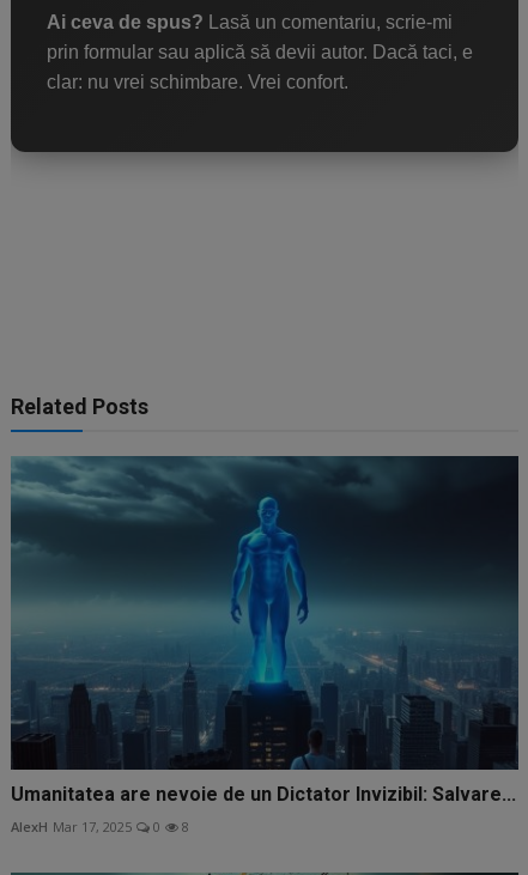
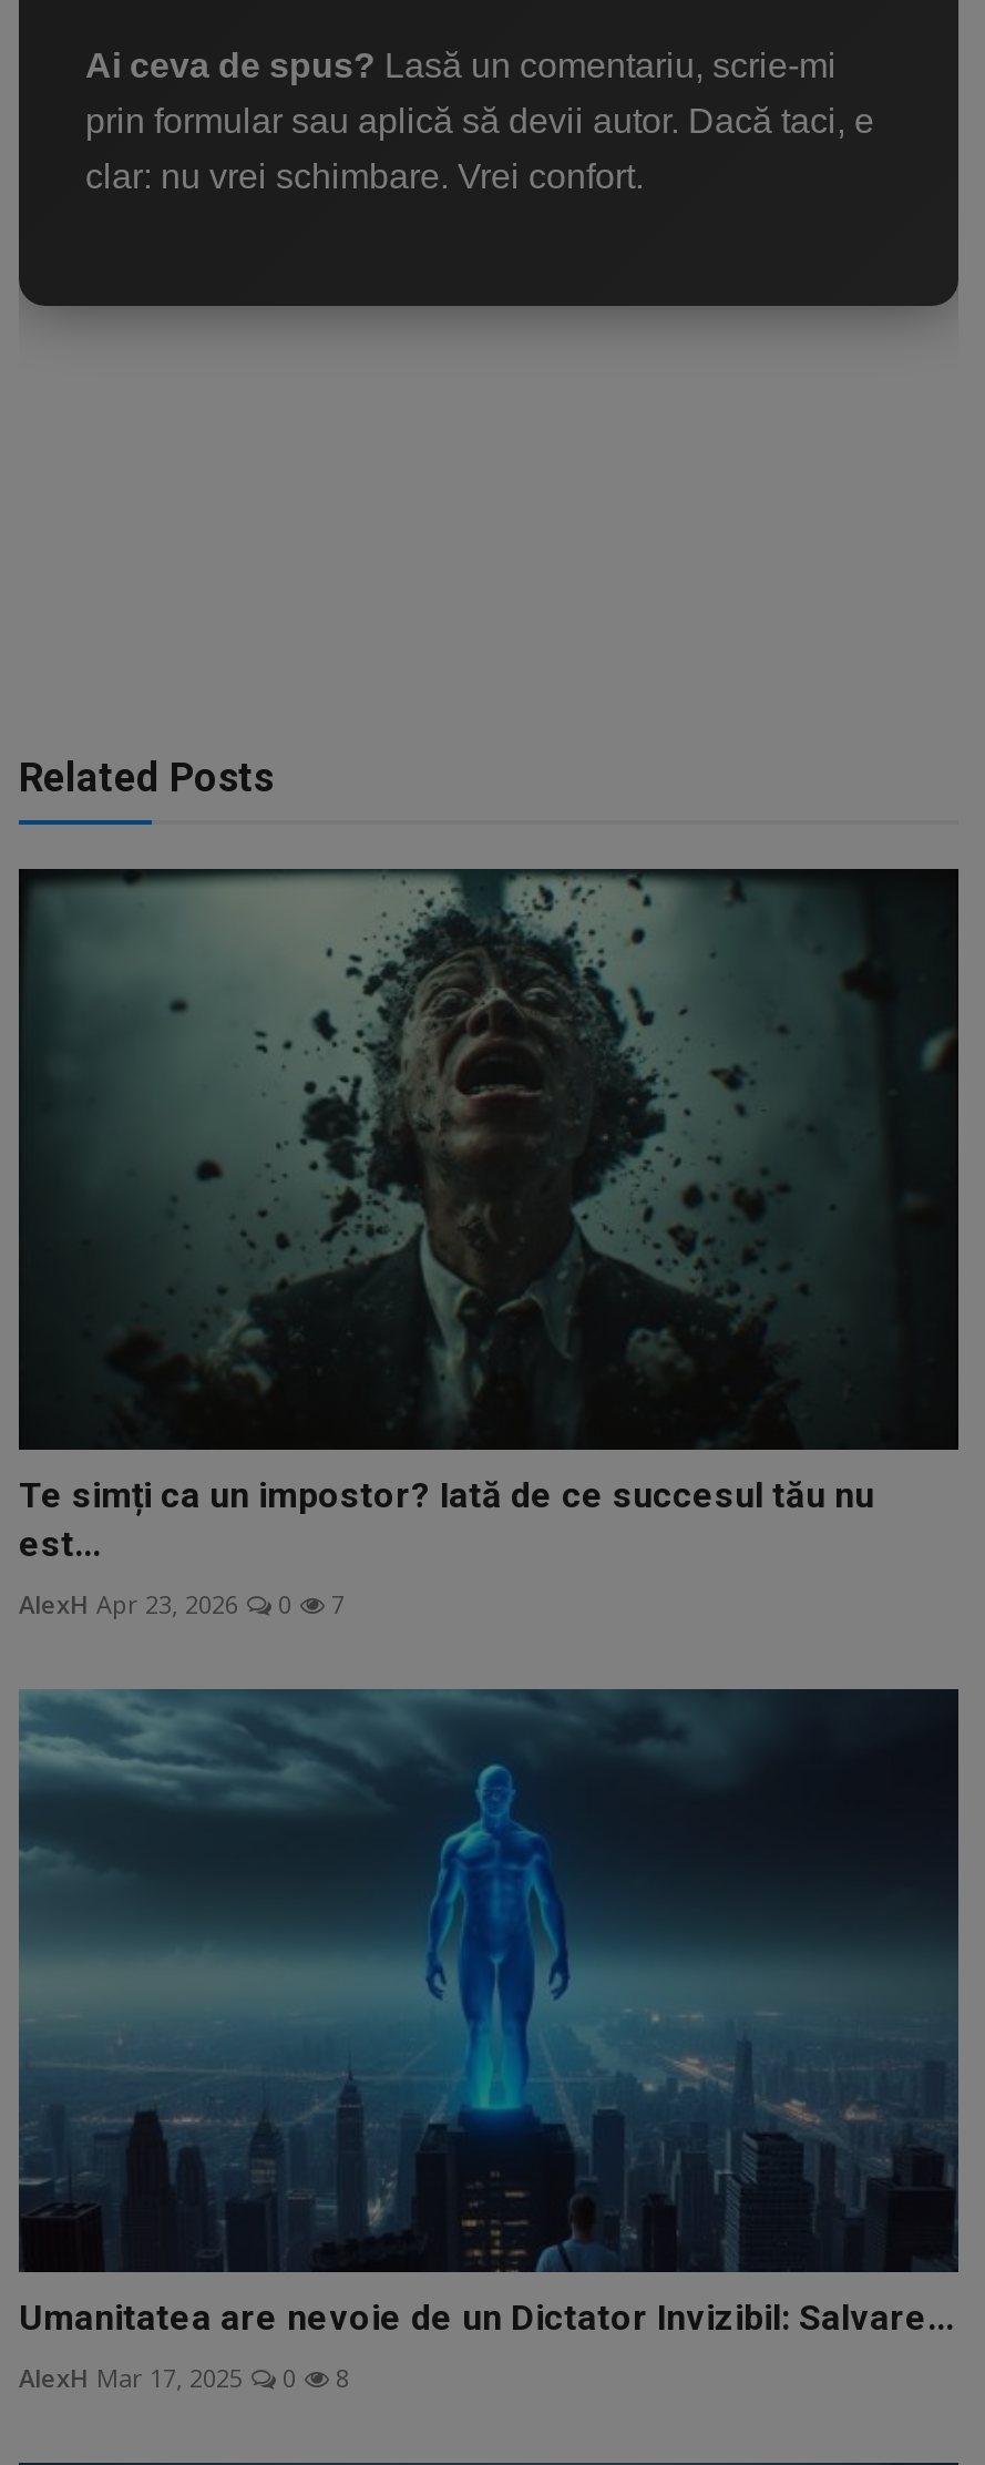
+ [image]
+ Te simți ca un impostor? Iată de ce succesul tău nu
+ est...
+ AlexH Apr 23, 2026
+ 0
+ 7
